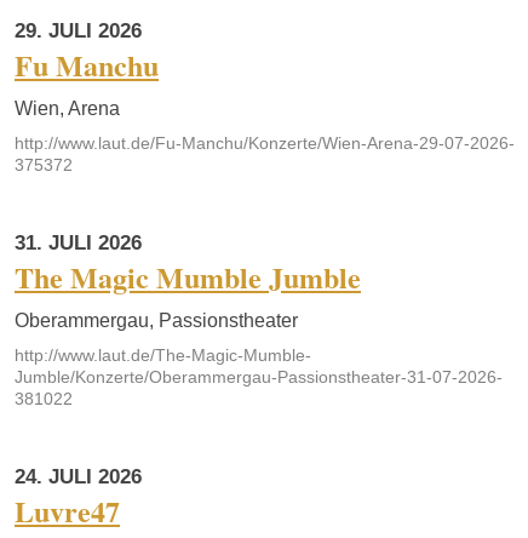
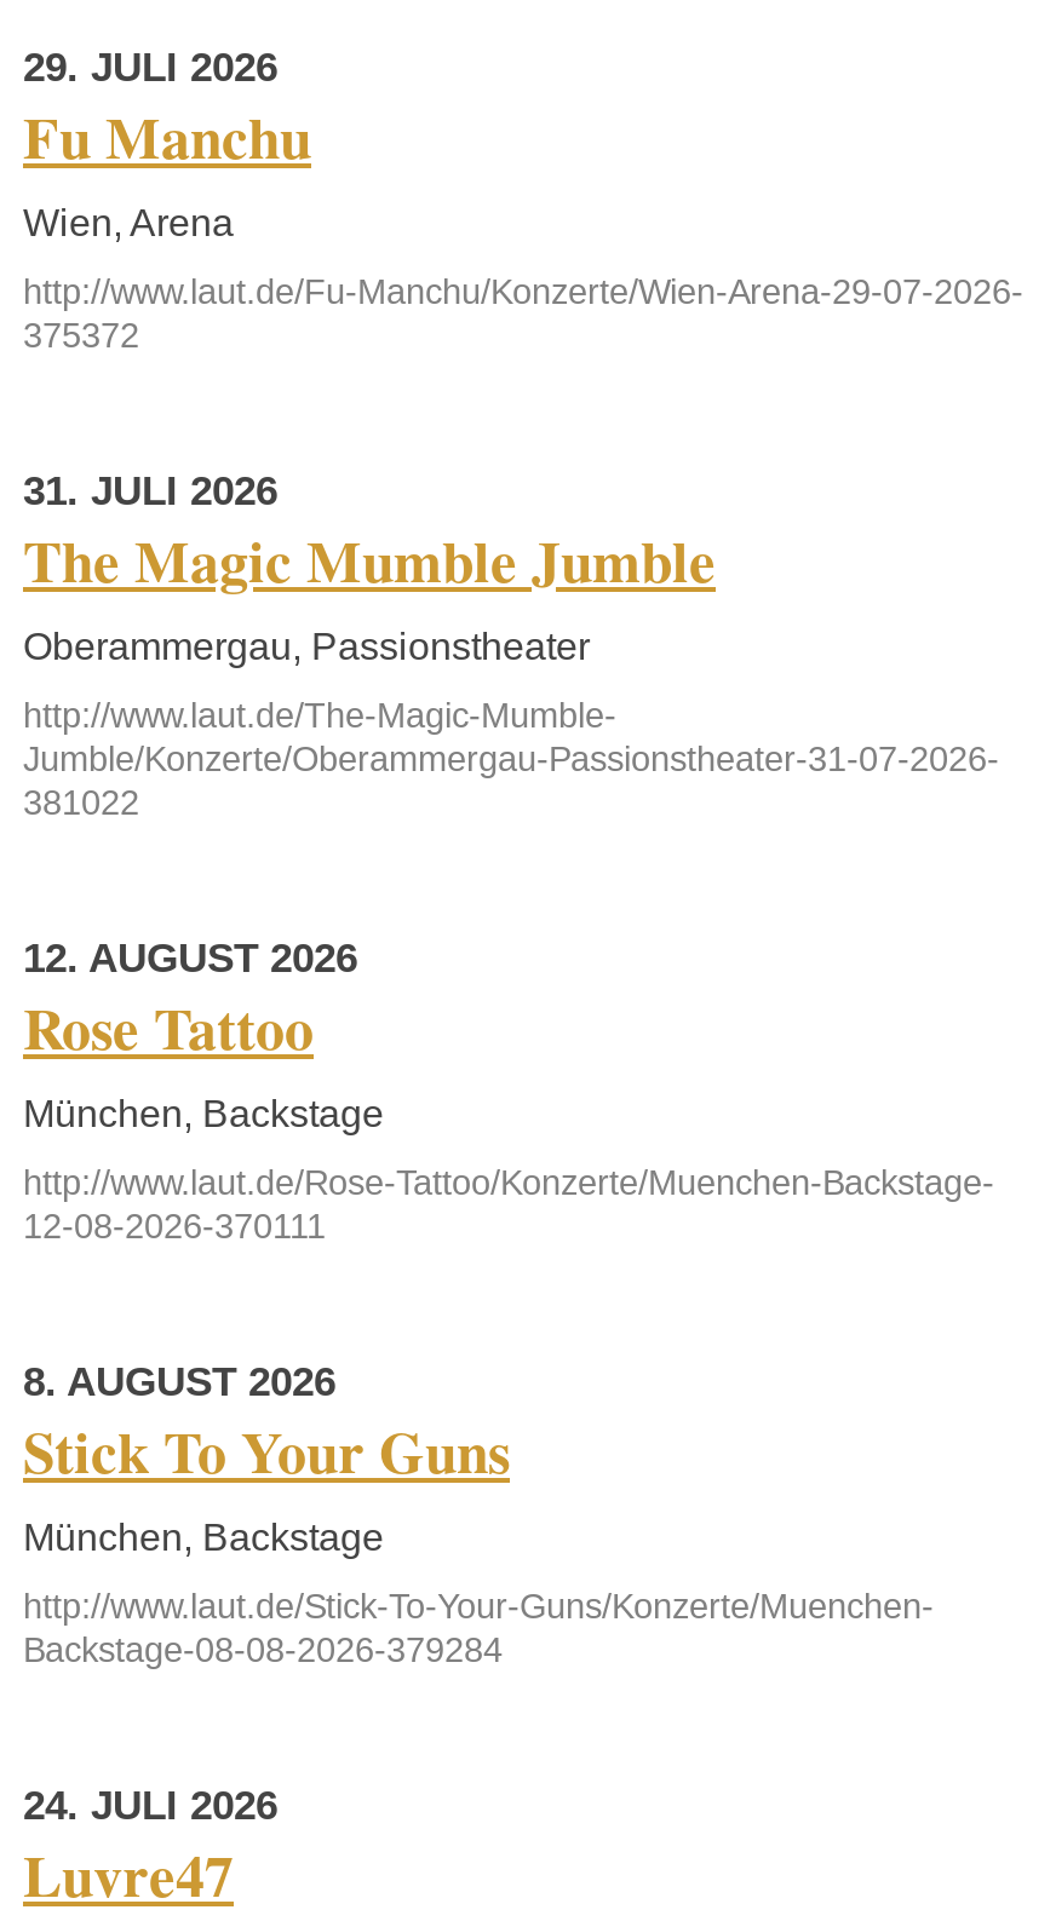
+ 12. AUGUST 2026
+ Rose Tattoo
+ München, Backstage
+ http://www.laut.de/Rose-Tattoo/Konzerte/Muenchen-Backstage-
+ 12-08-2026-370111
+ 8. AUGUST 2026
+ Stick To Your Guns
+ München, Backstage
+ http://www.laut.de/Stick-To-Your-Guns/Konzerte/Muenchen-
+ Backstage-08-08-2026-379284
